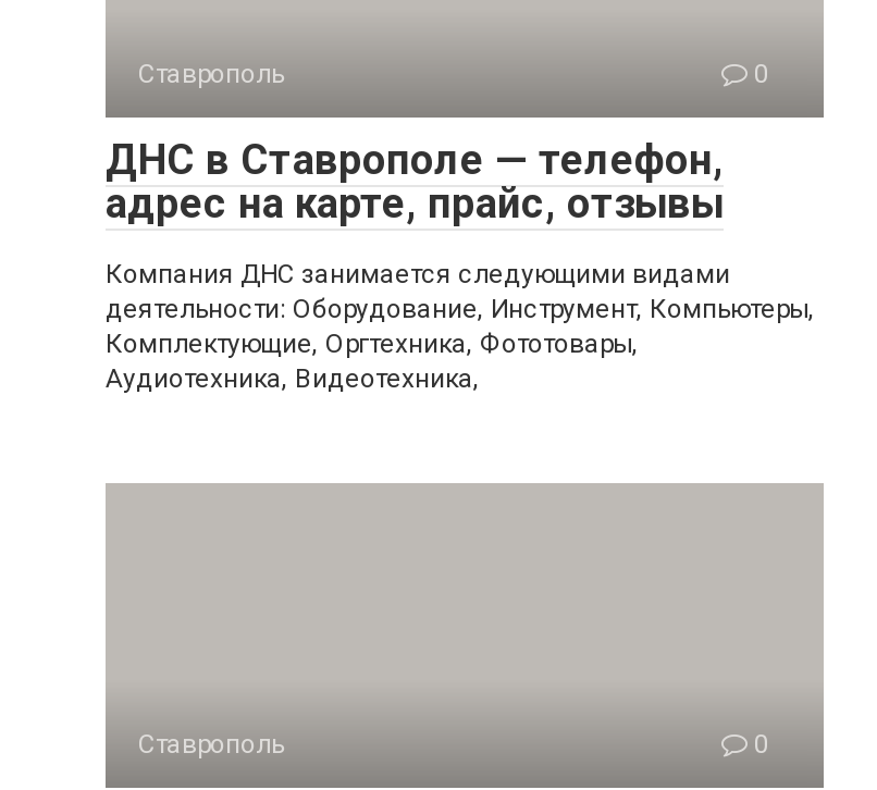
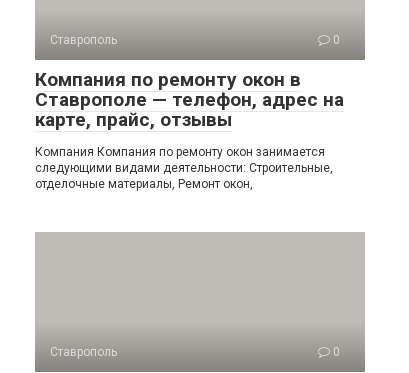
- ДНС в Ставрополе — телефон,
- адрес на карте, прайс, отзывы
+ Компания по ремонту окон в
+ Ставрополе — телефон, адрес на
+ карте, прайс, отзывы

- Компания ДНС занимается следующими видами
- деятельности: Оборудование, Инструмент, Компьютеры,
- Комплектующие, Оргтехника, Фототовары,
- Аудиотехника, Видеотехника,
+ Компания Компания по ремонту окон занимается
+ следующими видами деятельности: Строительные,
+ отделочные материалы, Ремонт окон,
